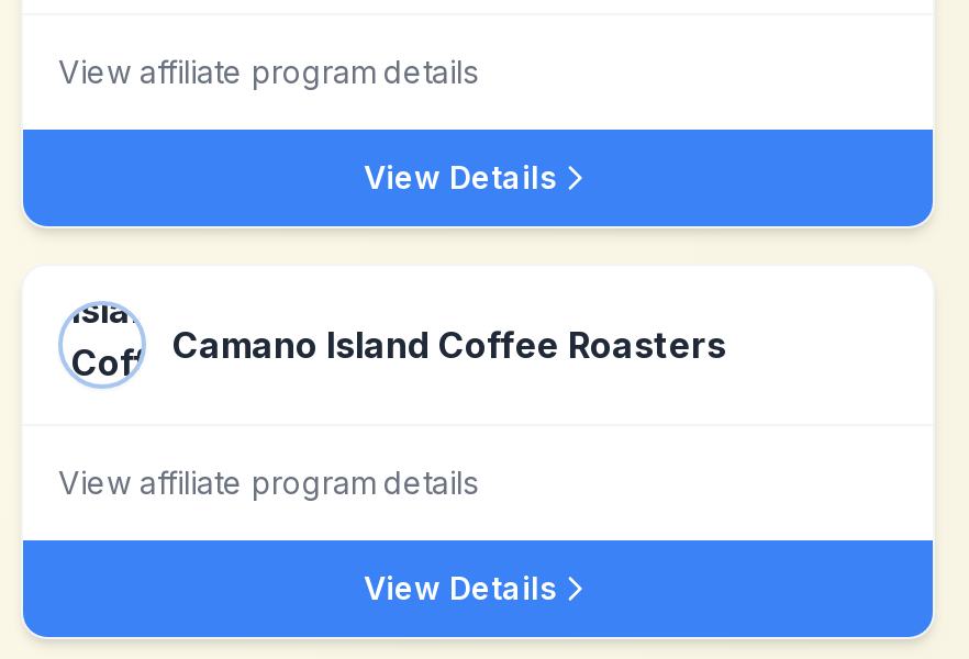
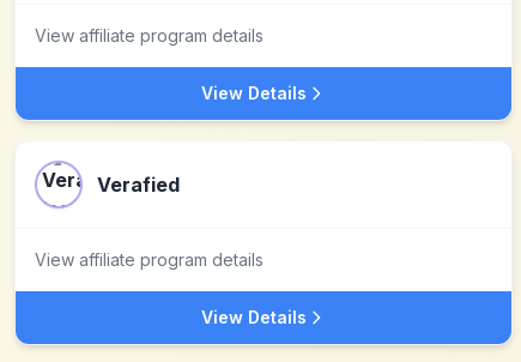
- [image]
- Camano Island Coffee Roasters
+ [image]
+ Verafied
